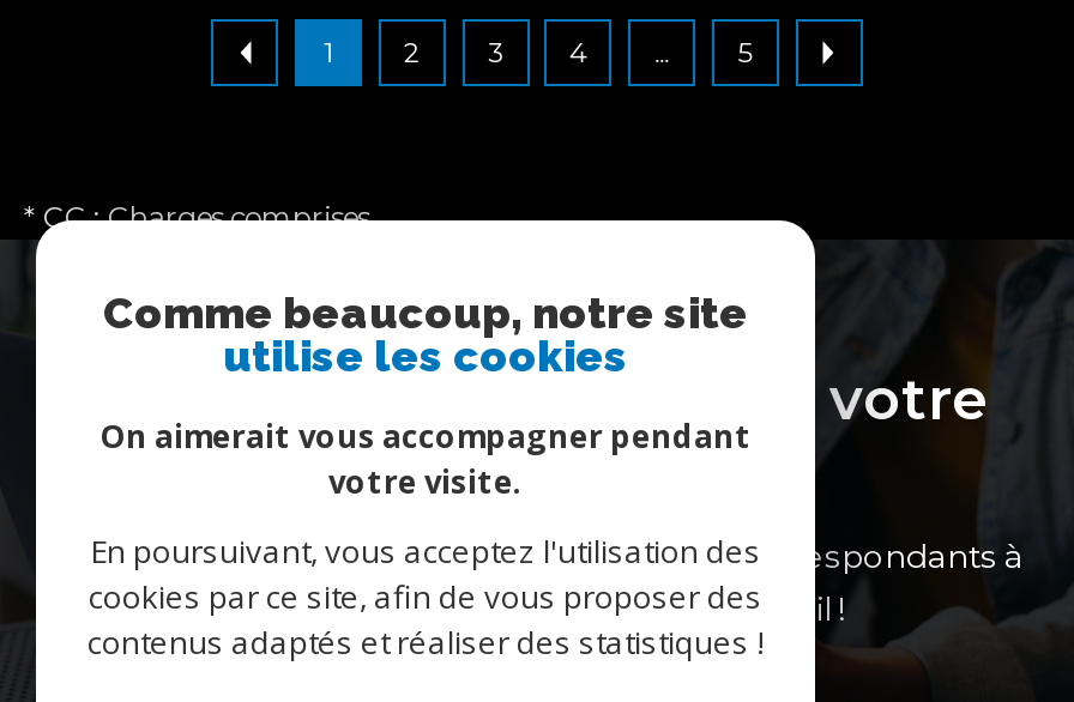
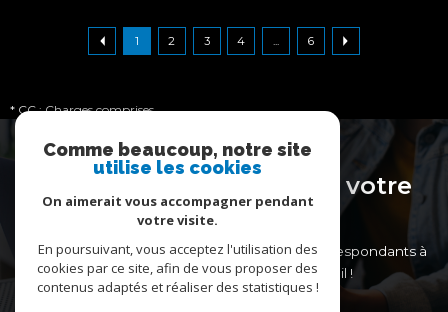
- 5
+ 6
